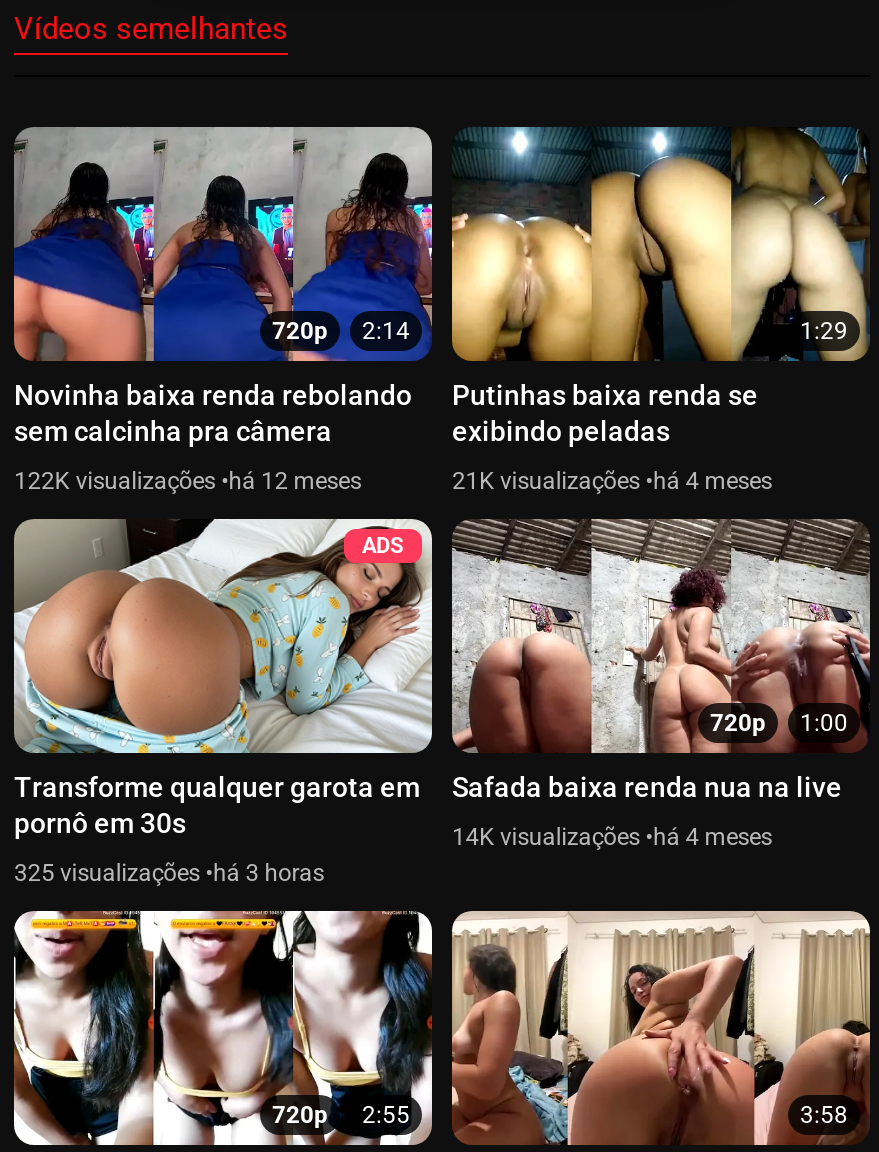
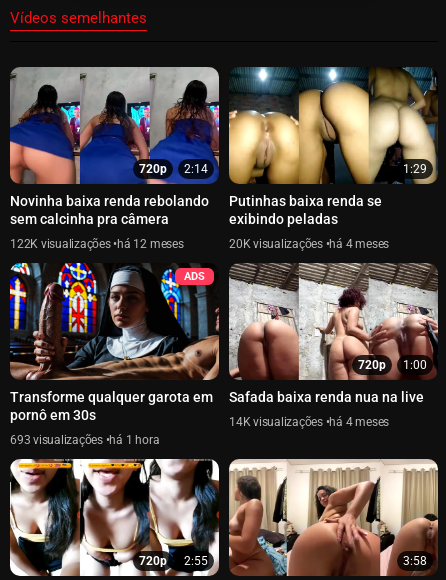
- 21K
+ 20K

- [image]
+ [image]

- 325
+ 693

- há 3 horas
+ há 1 hora
